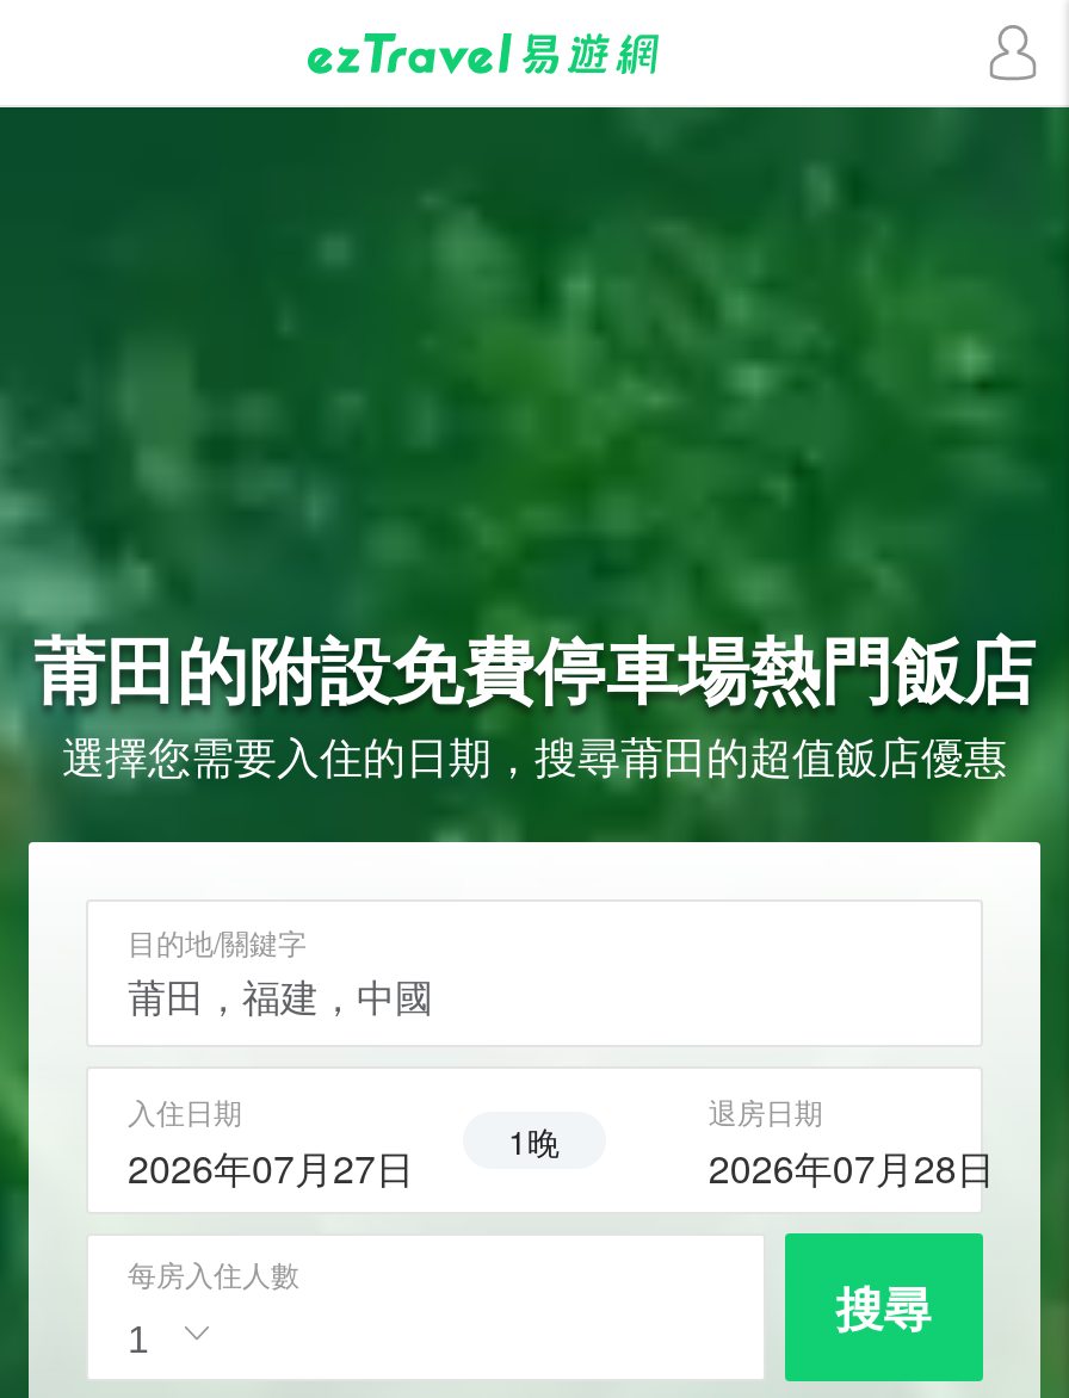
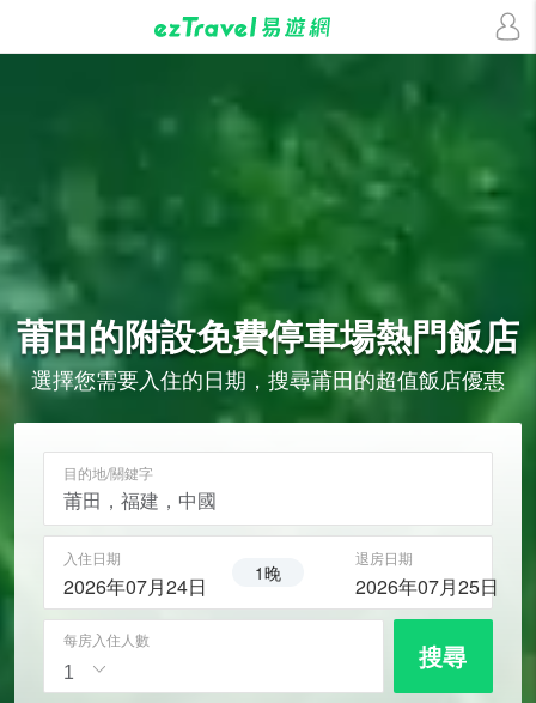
- 2026年07月27日 1晚
+ 2026年07月24日 1晚

- 2026年07月28日
+ 2026年07月25日
